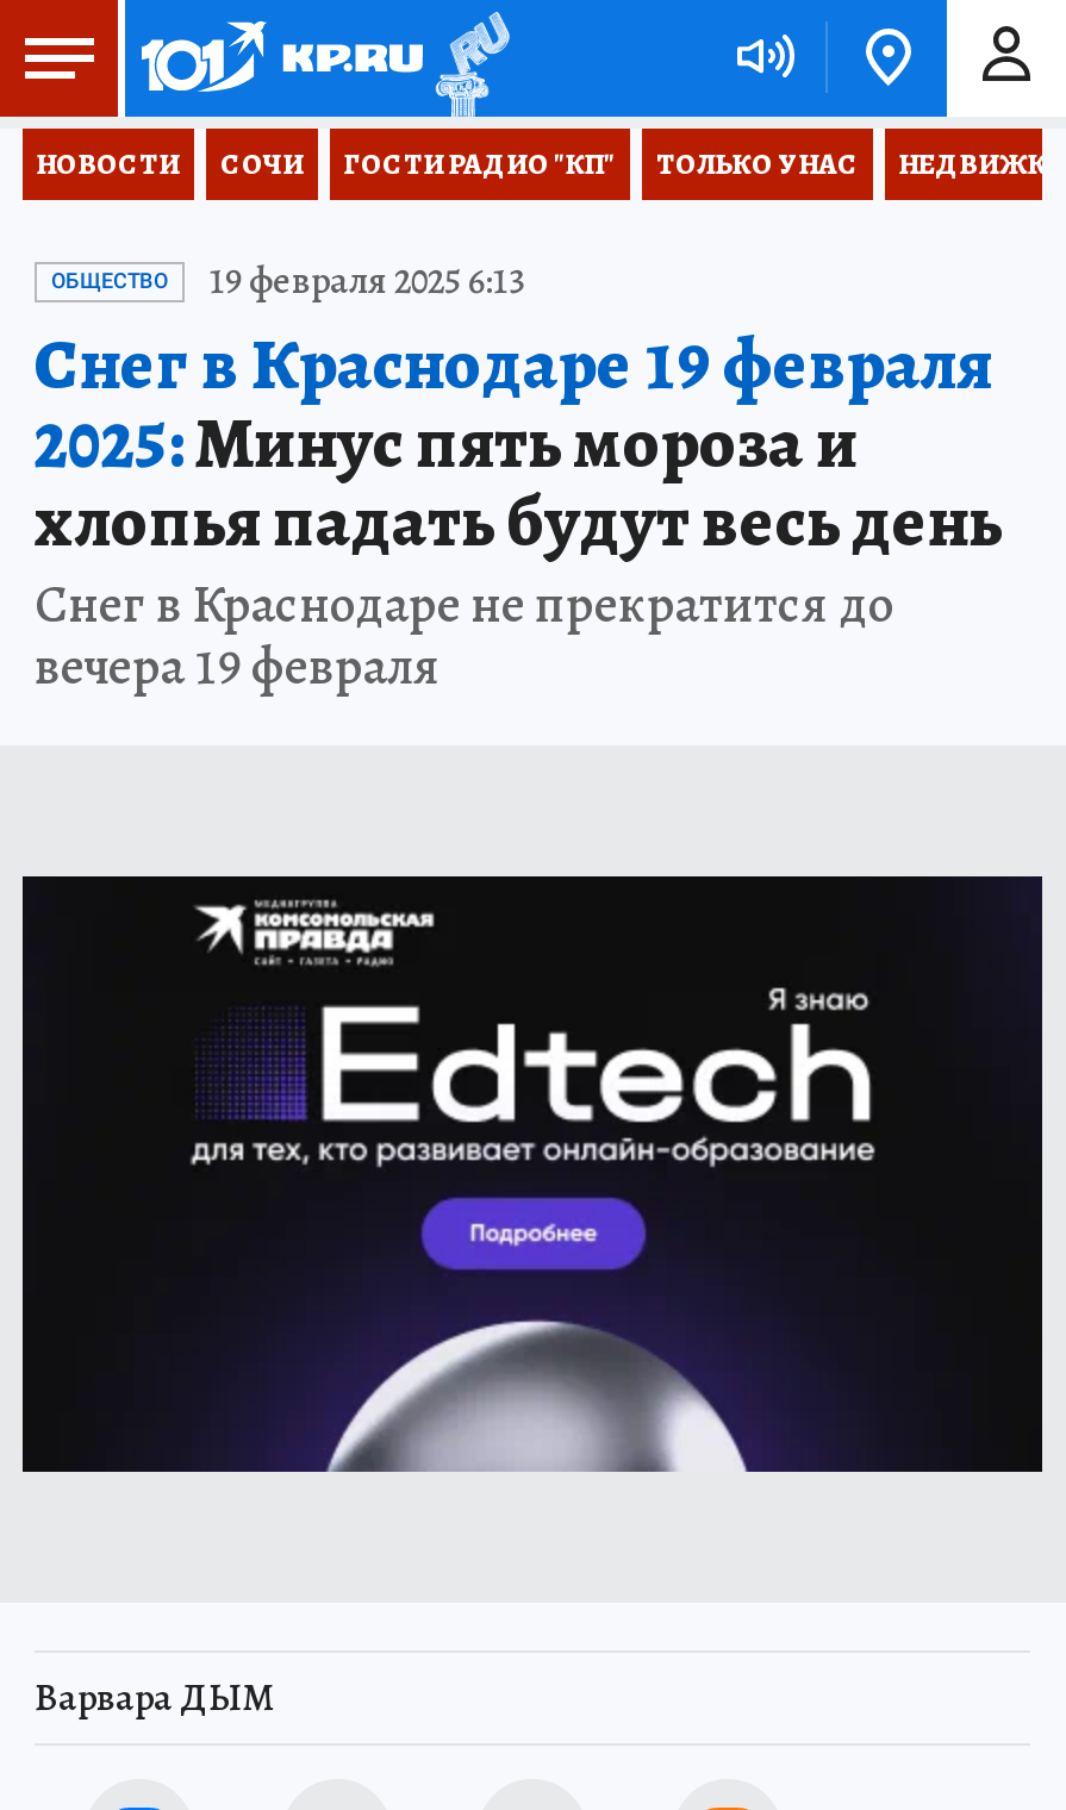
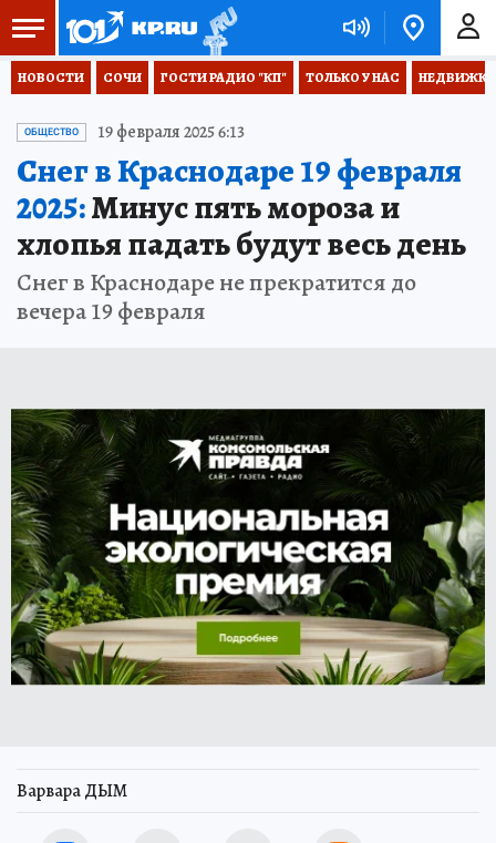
- [image]
+ [image]
